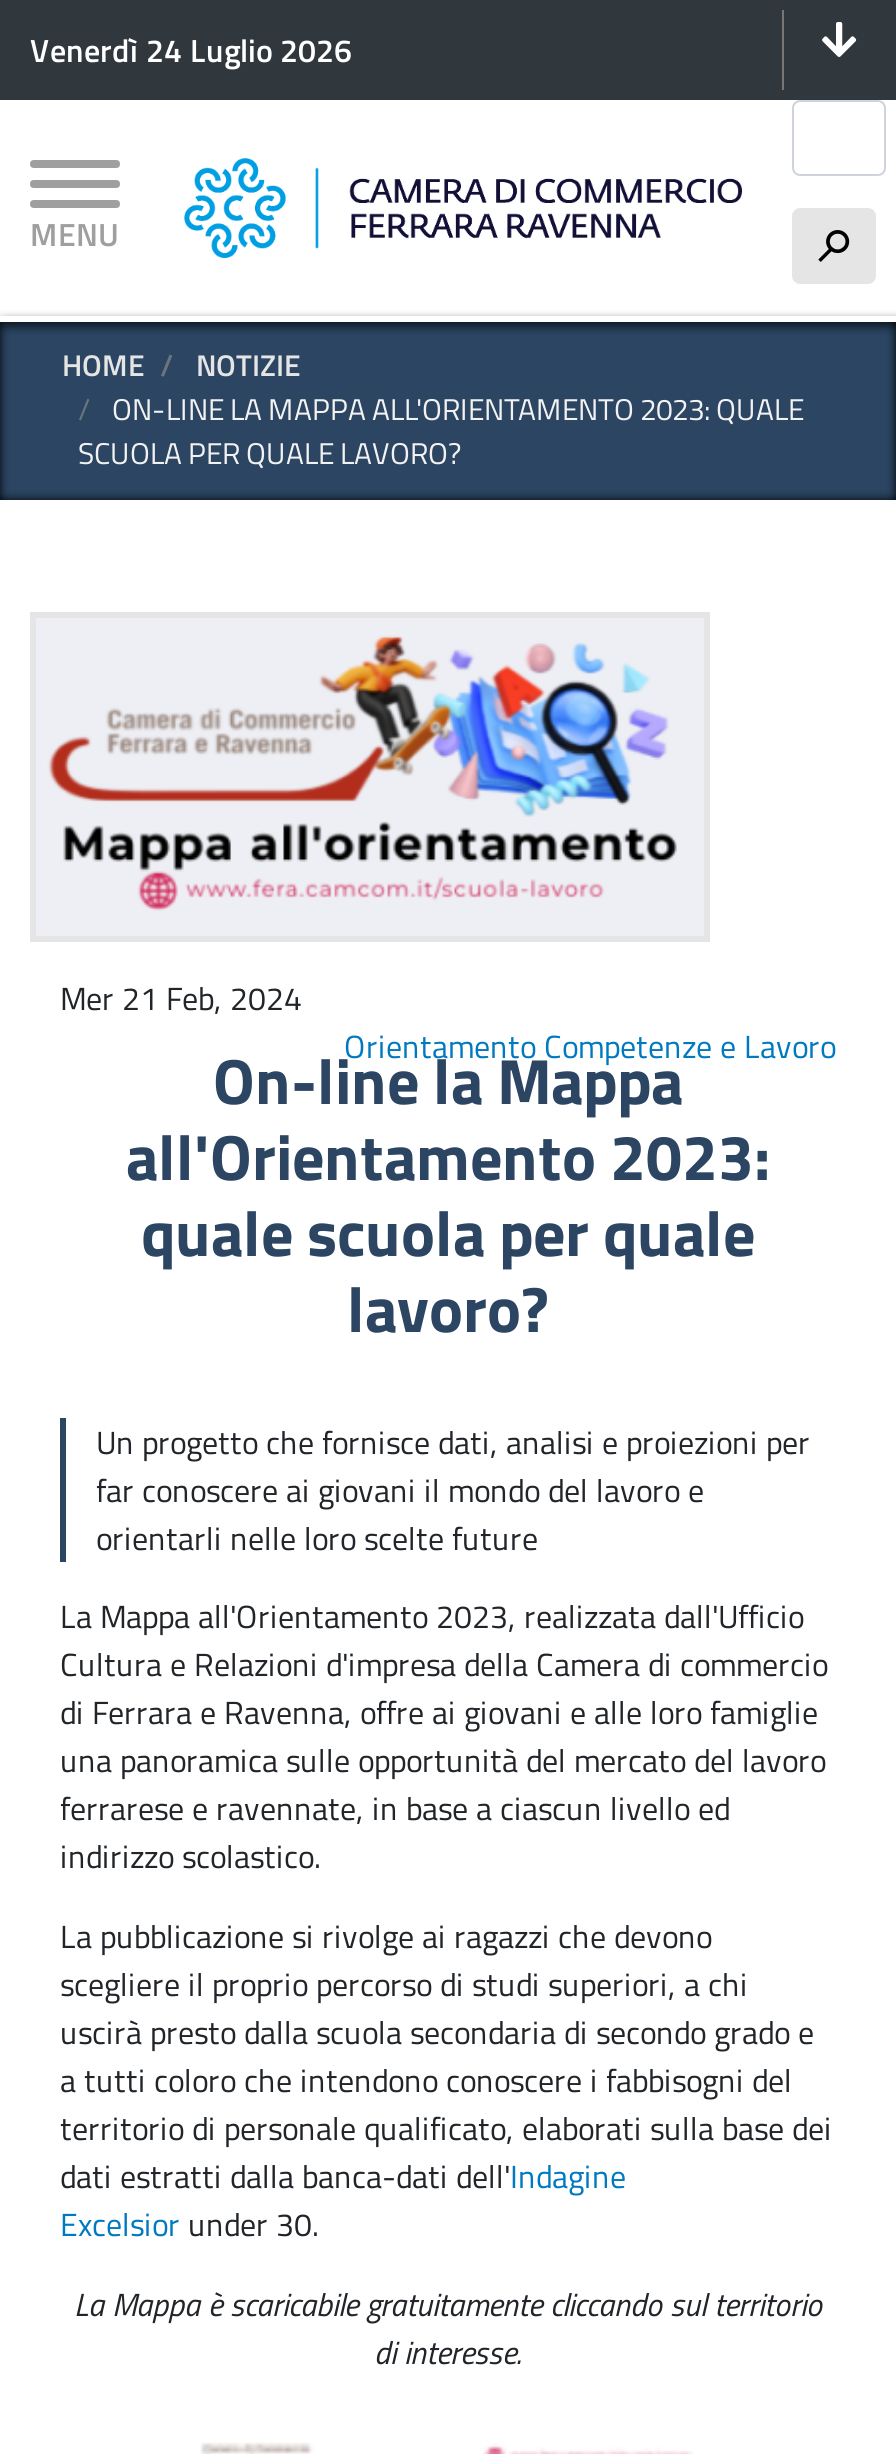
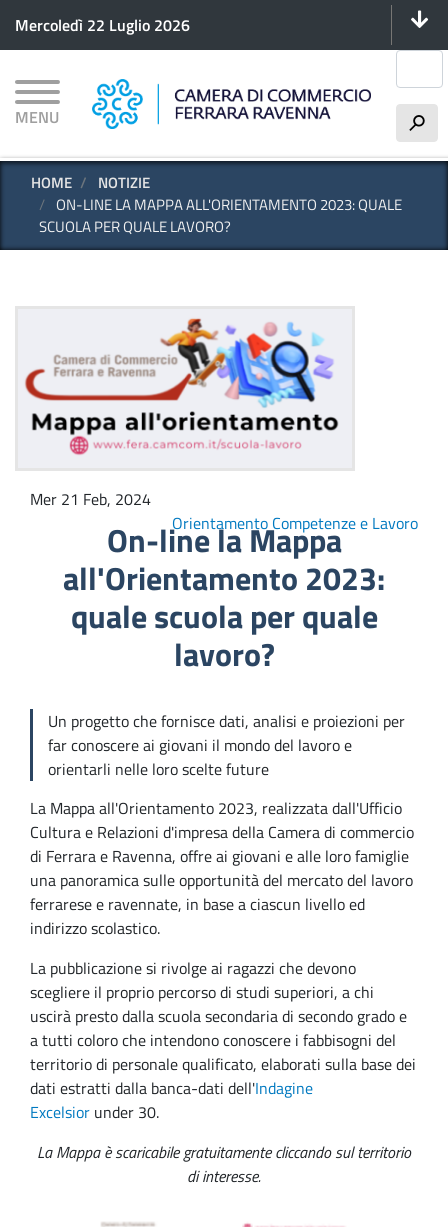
- Venerdì 24 Luglio 2026
+ Mercoledì 22 Luglio 2026
